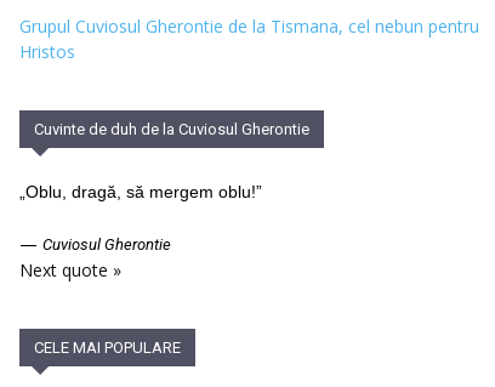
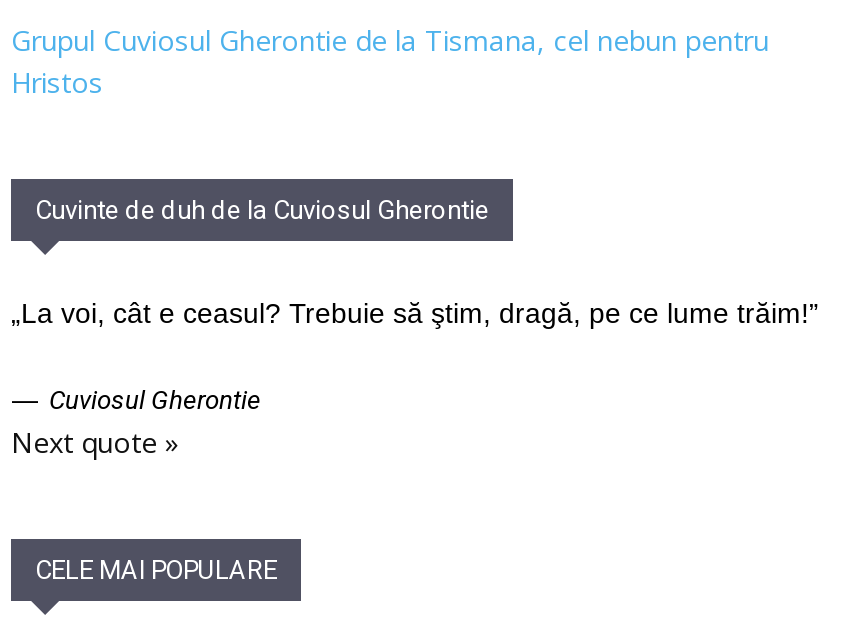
- „Oblu, dragă, să mergem oblu!”
+ „La voi, cât e ceasul? Trebuie să ştim, dragă, pe ce lume trăim!”
